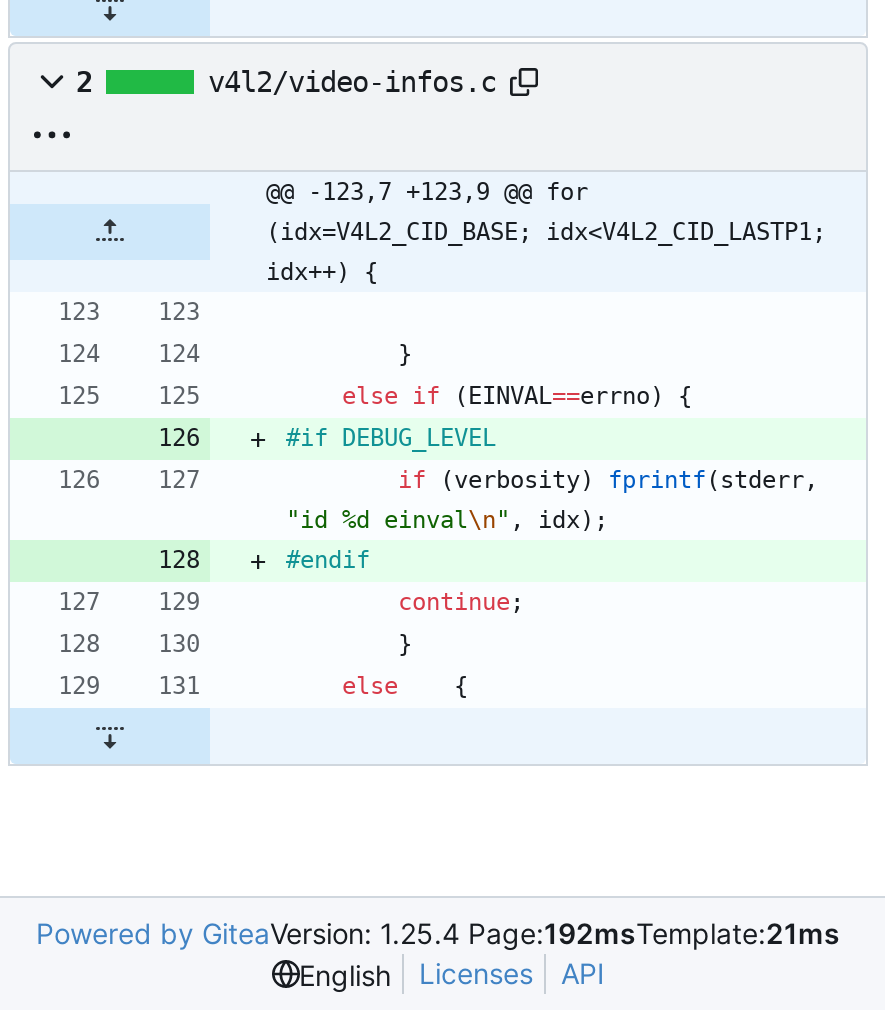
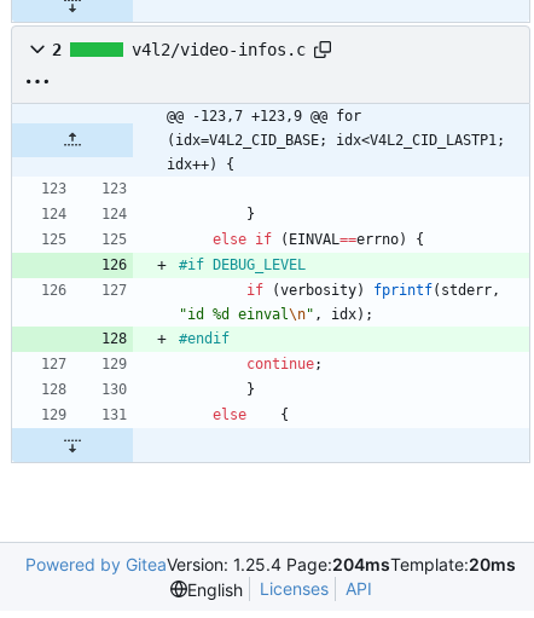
- Powered by GiteaVersion: 1.25.4 Page:192msTemplate:21ms
+ Powered by GiteaVersion: 1.25.4 Page:204msTemplate:20ms
